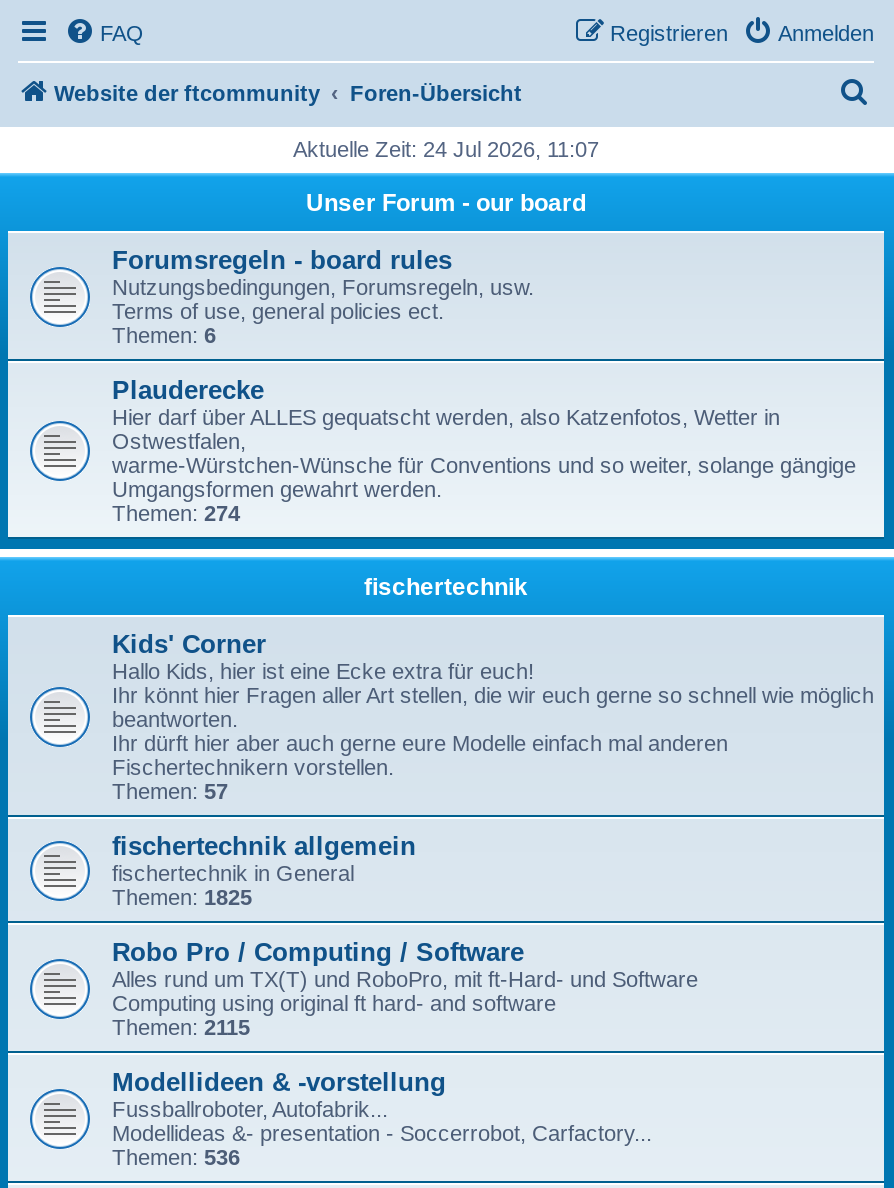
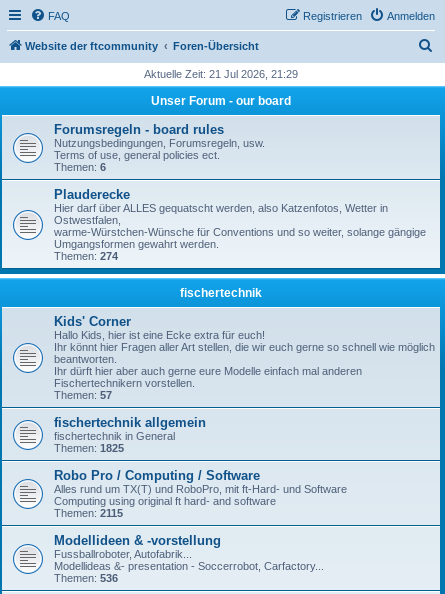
- Aktuelle Zeit: 24 Jul 2026, 11:07
+ Aktuelle Zeit: 21 Jul 2026, 21:29
